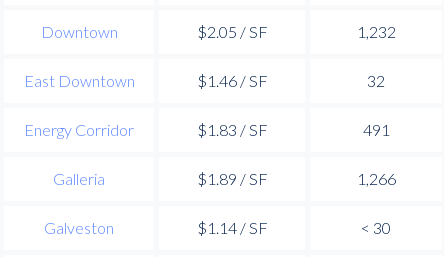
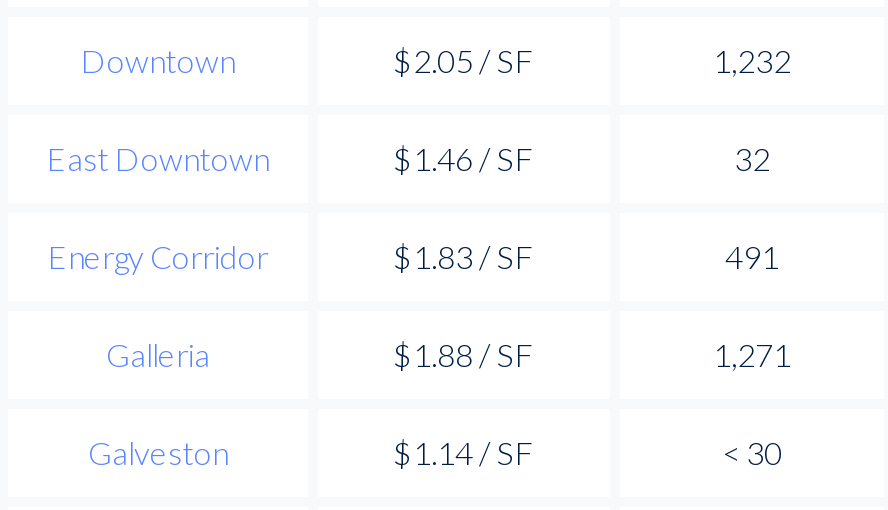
- $1.89 / SF
+ $1.88 / SF

- 1,266
+ 1,271
